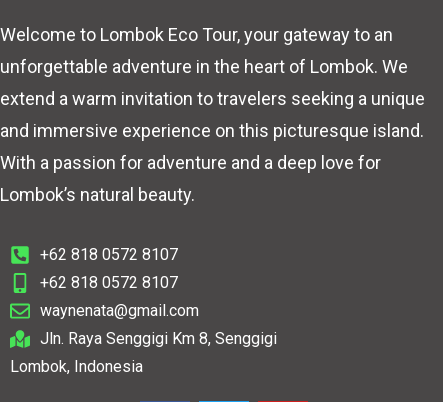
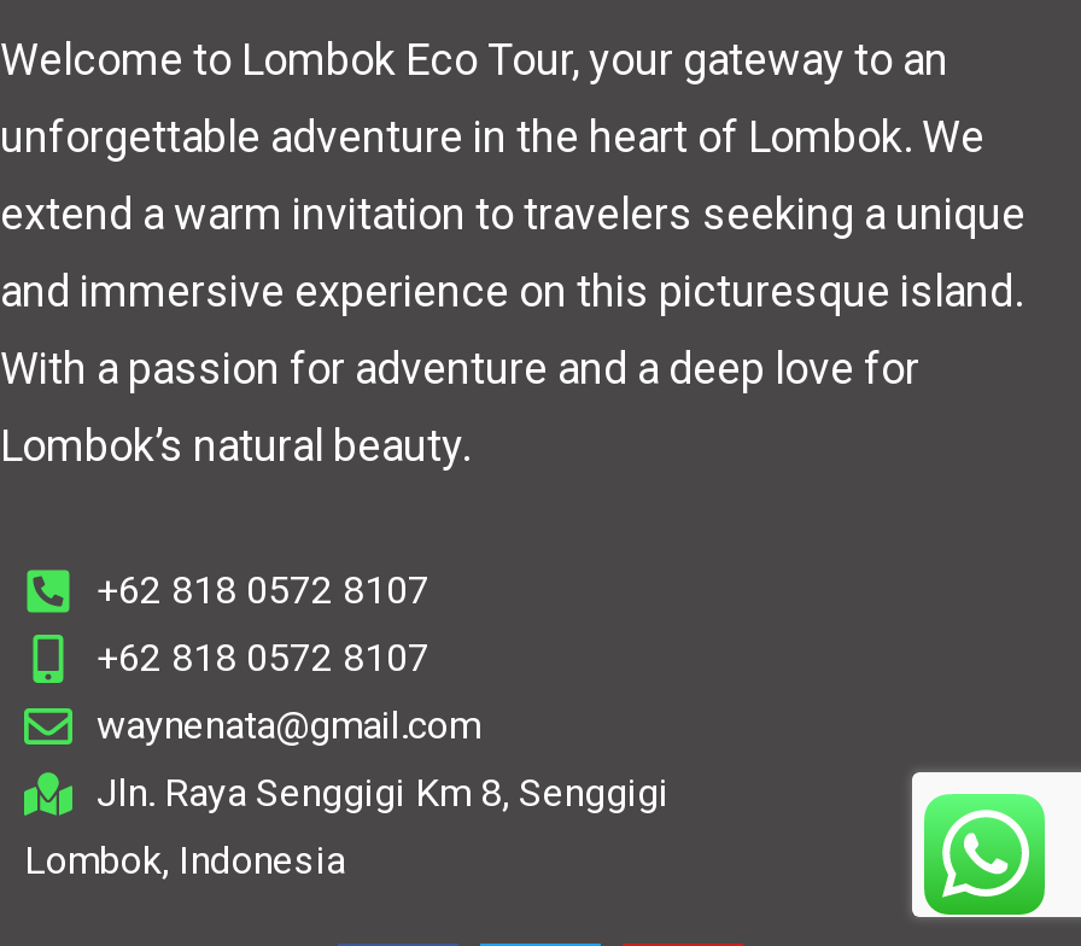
+ [image]
